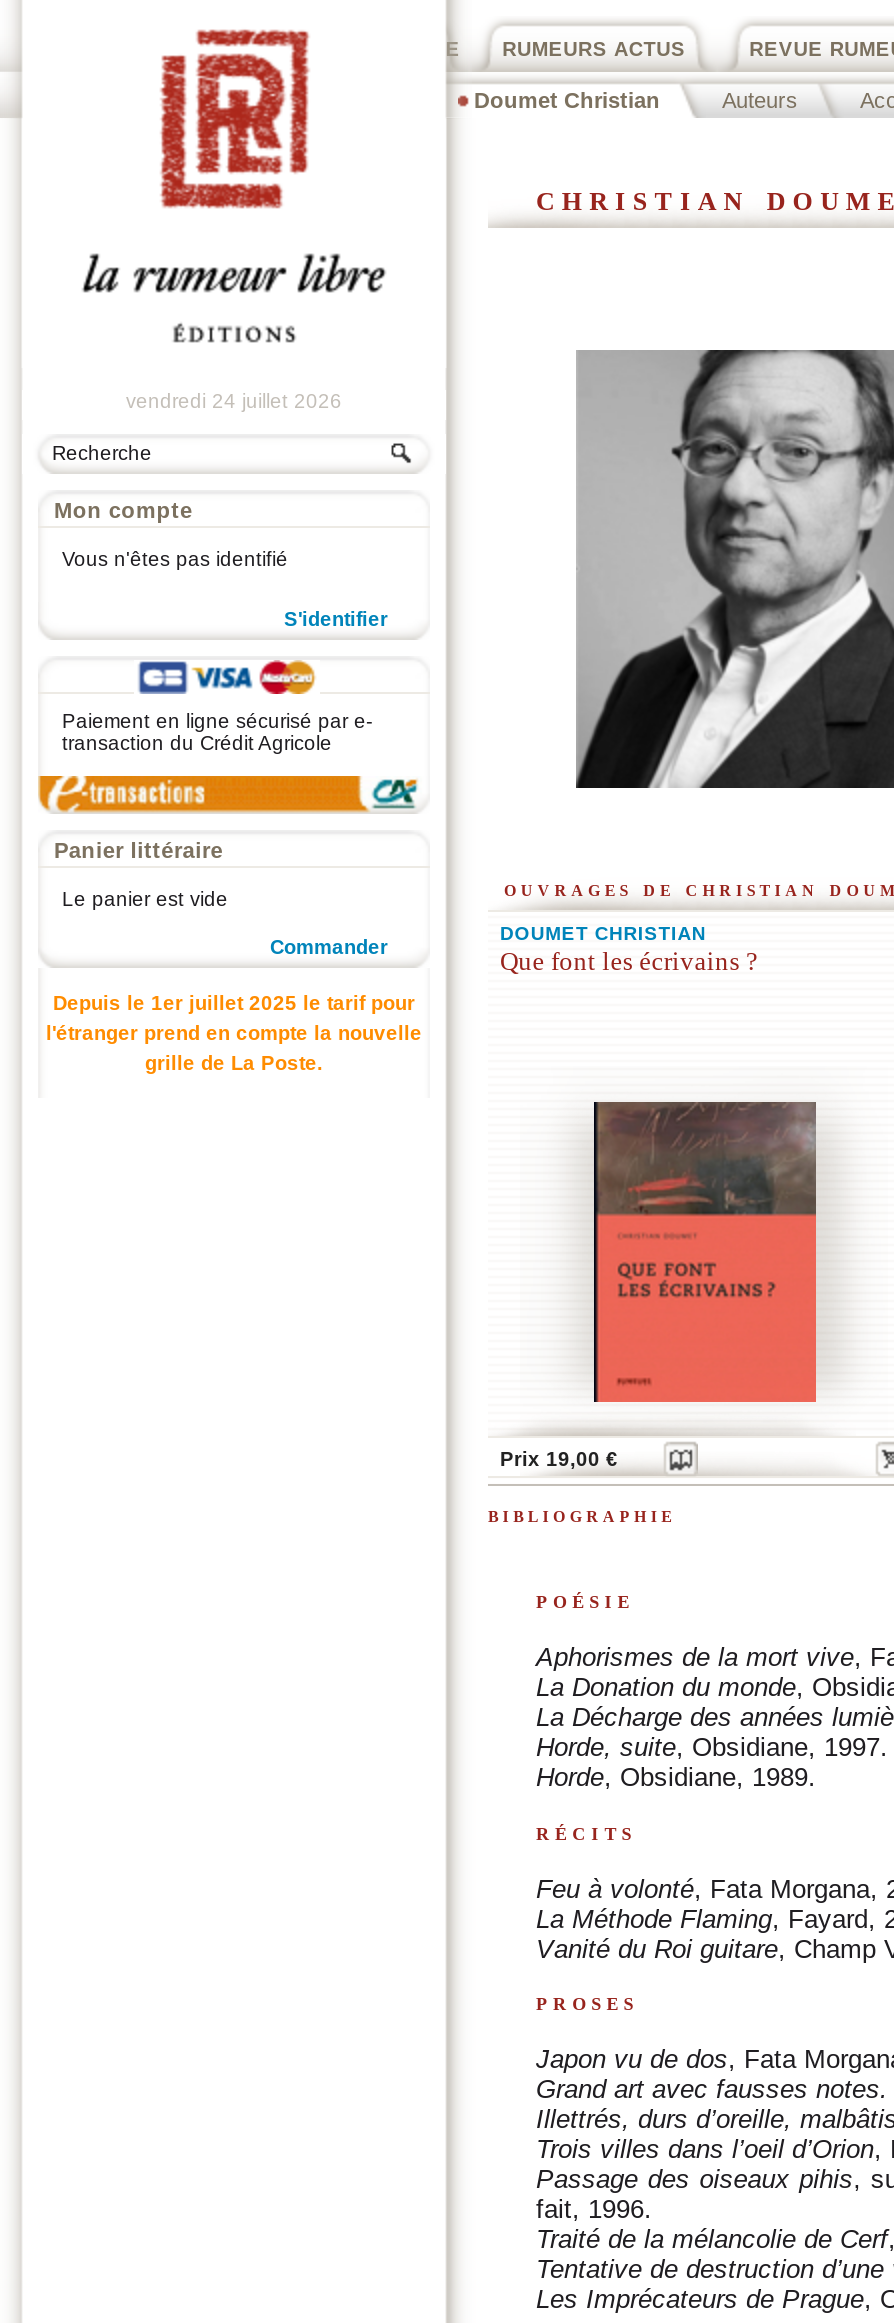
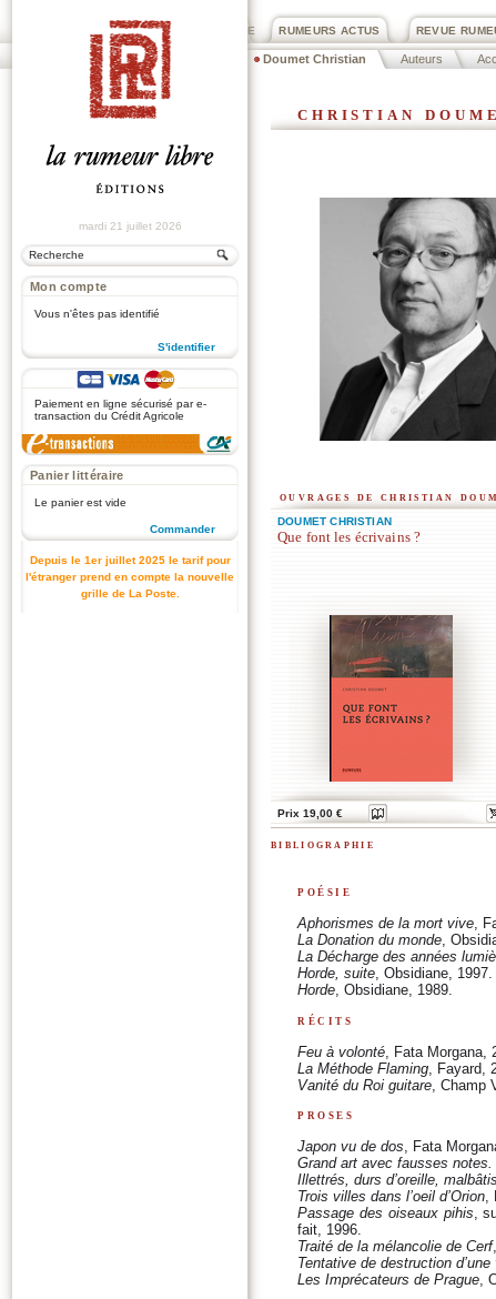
- vendredi 24 juillet 2026
+ mardi 21 juillet 2026
